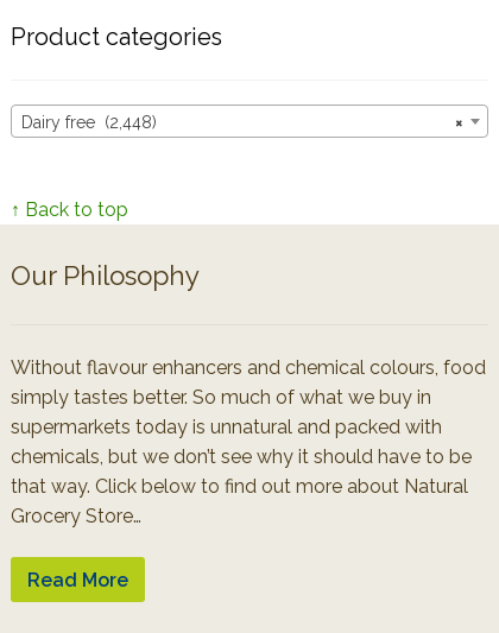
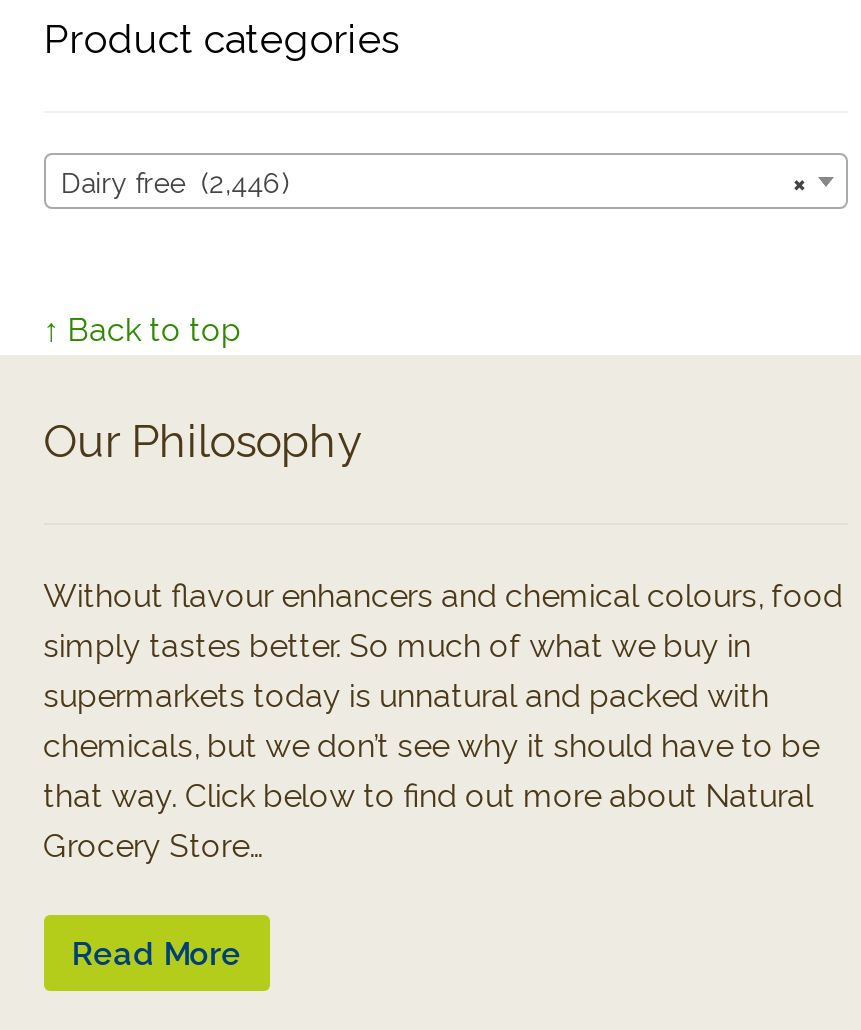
- Dairy free (2,448)
+ Dairy free (2,446)
